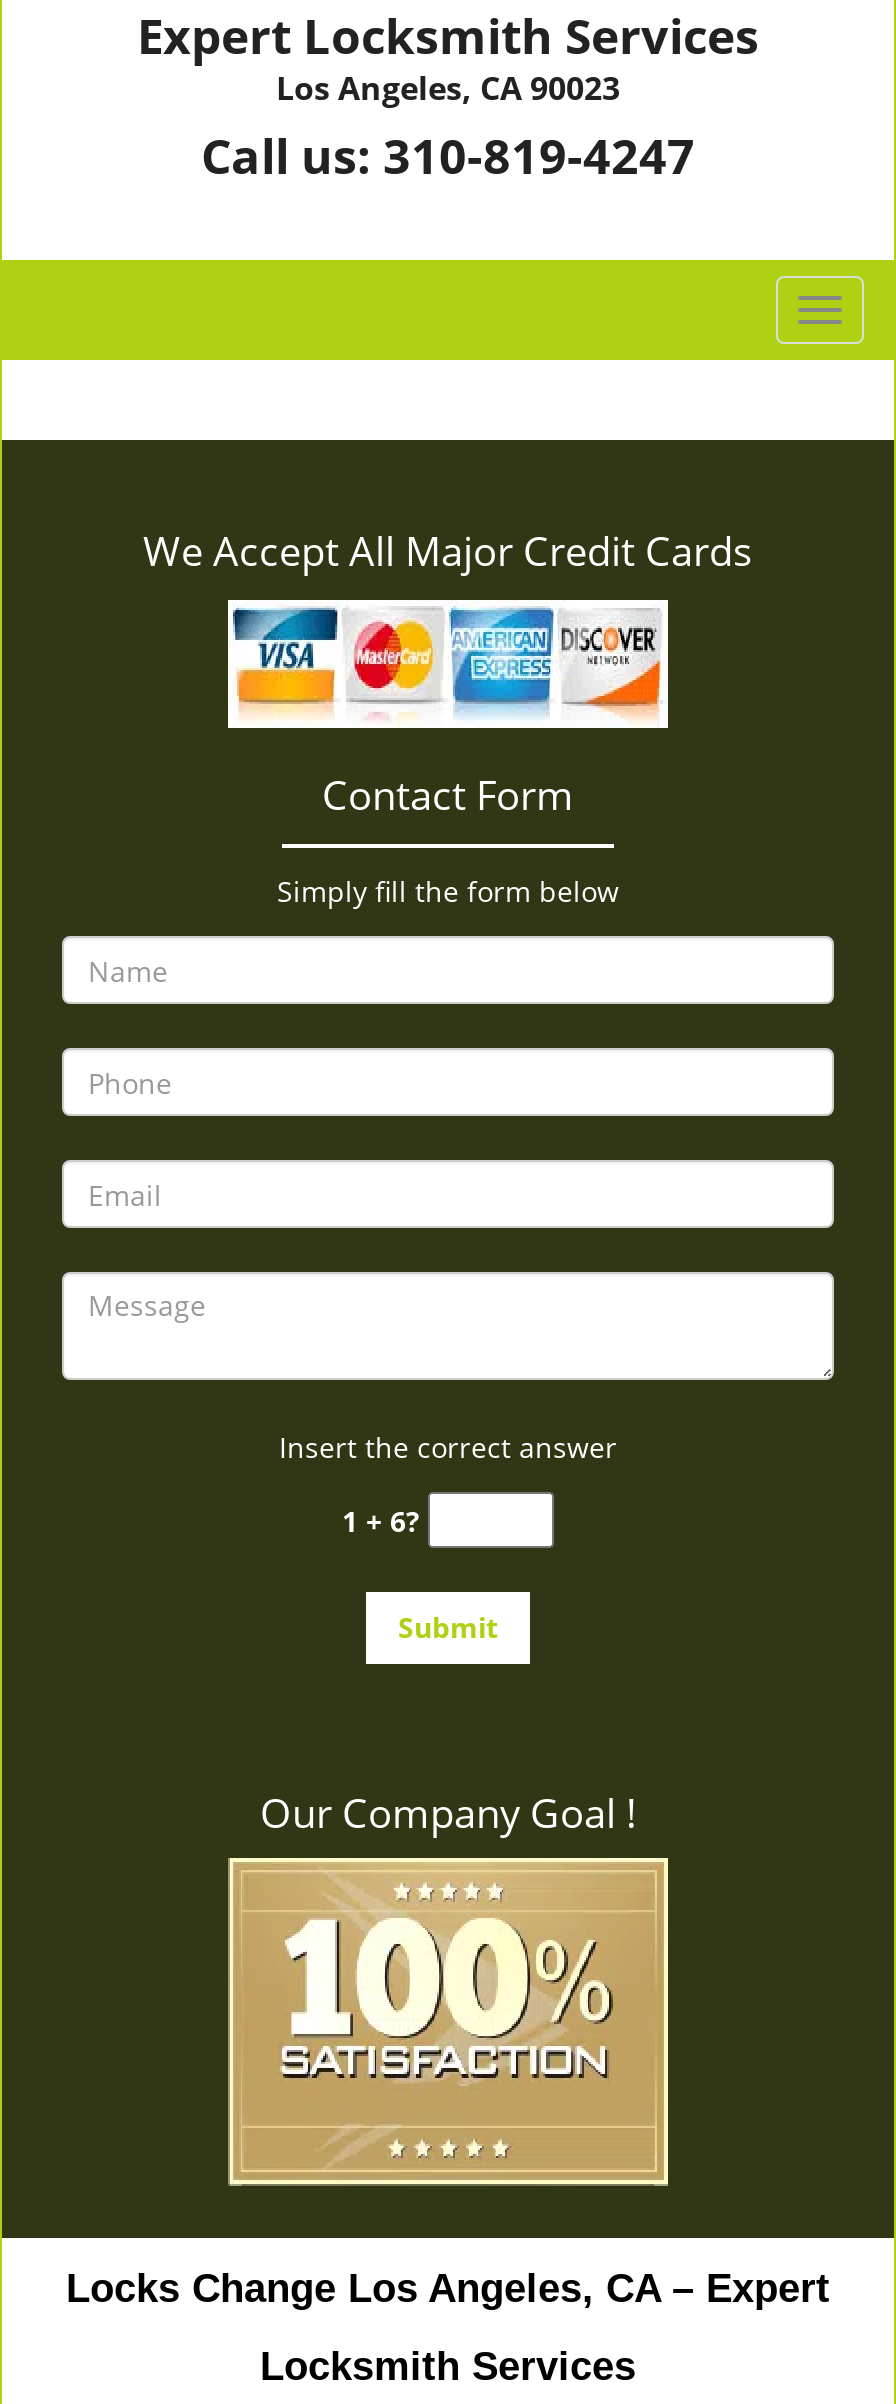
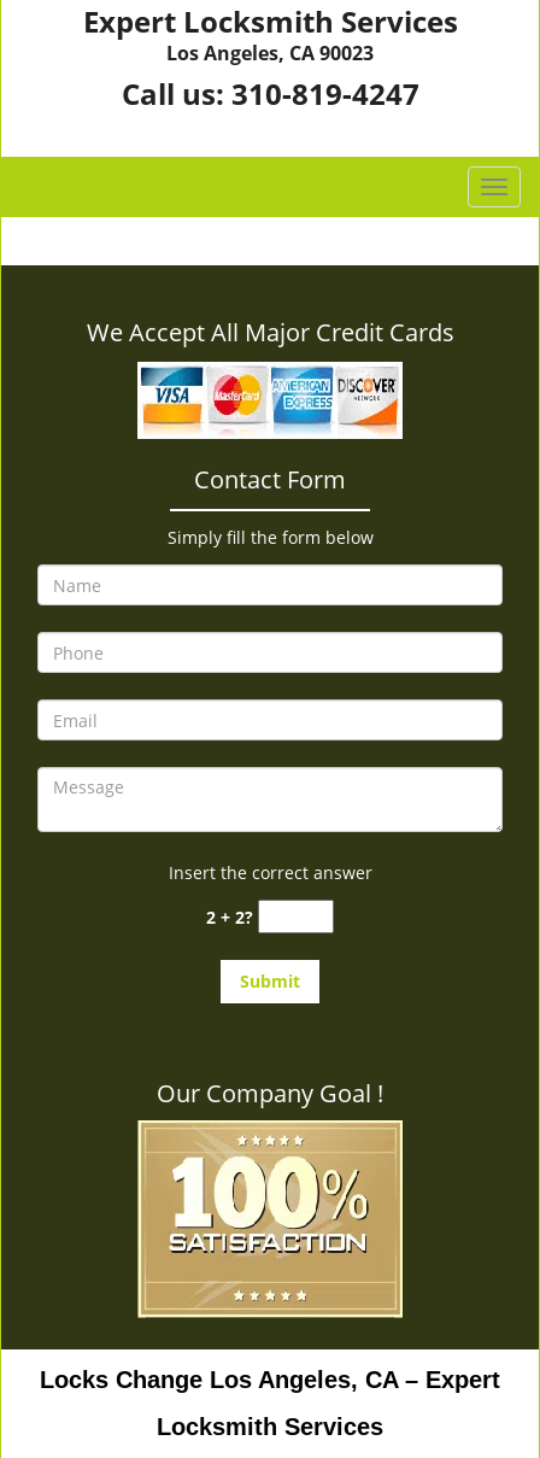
- 1 + 6?
+ 2 + 2?
